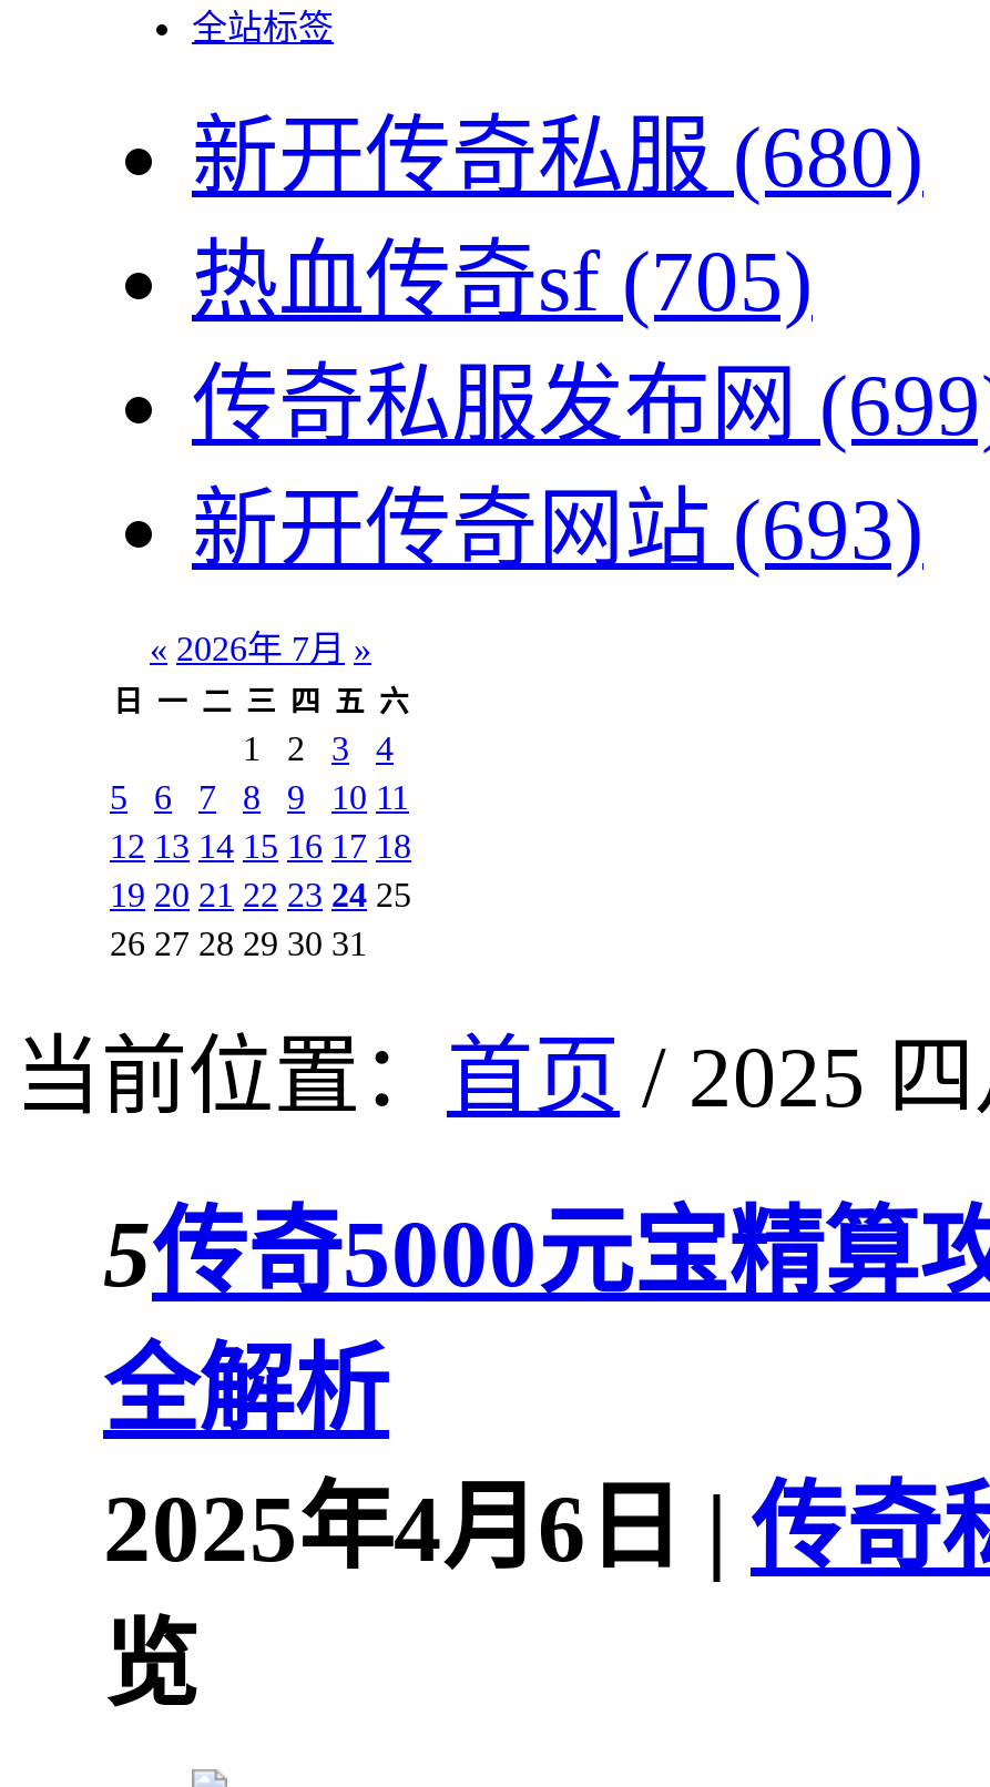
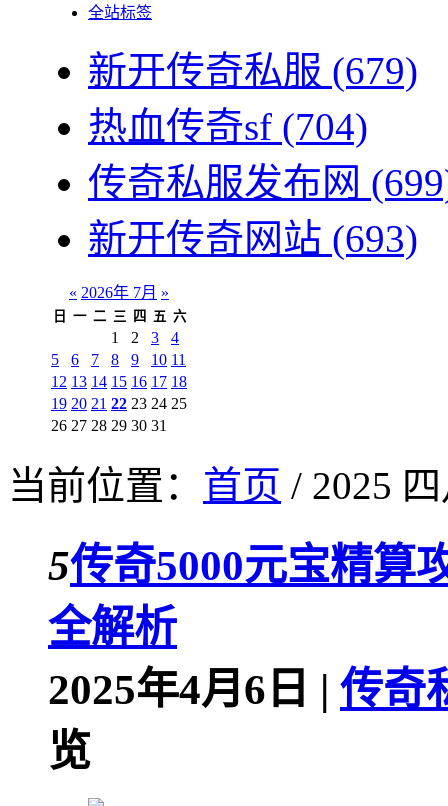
- 新开传奇私服(680)
+ 新开传奇私服(679)

- 热血传奇sf (705)
+ 热血传奇sf (704)
